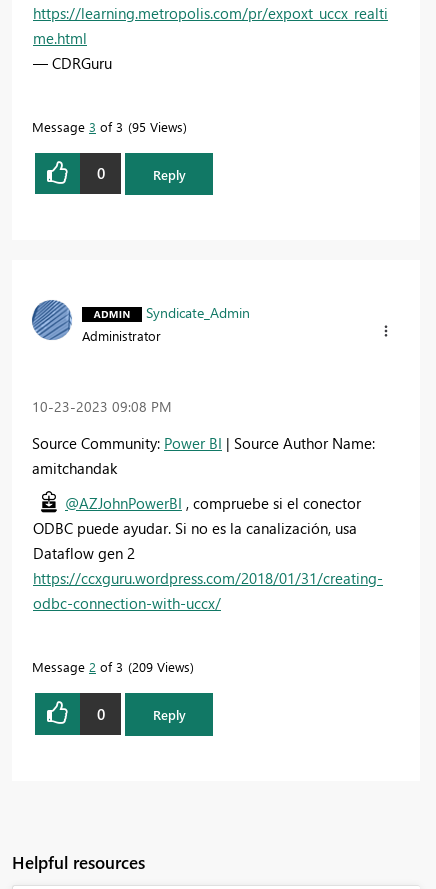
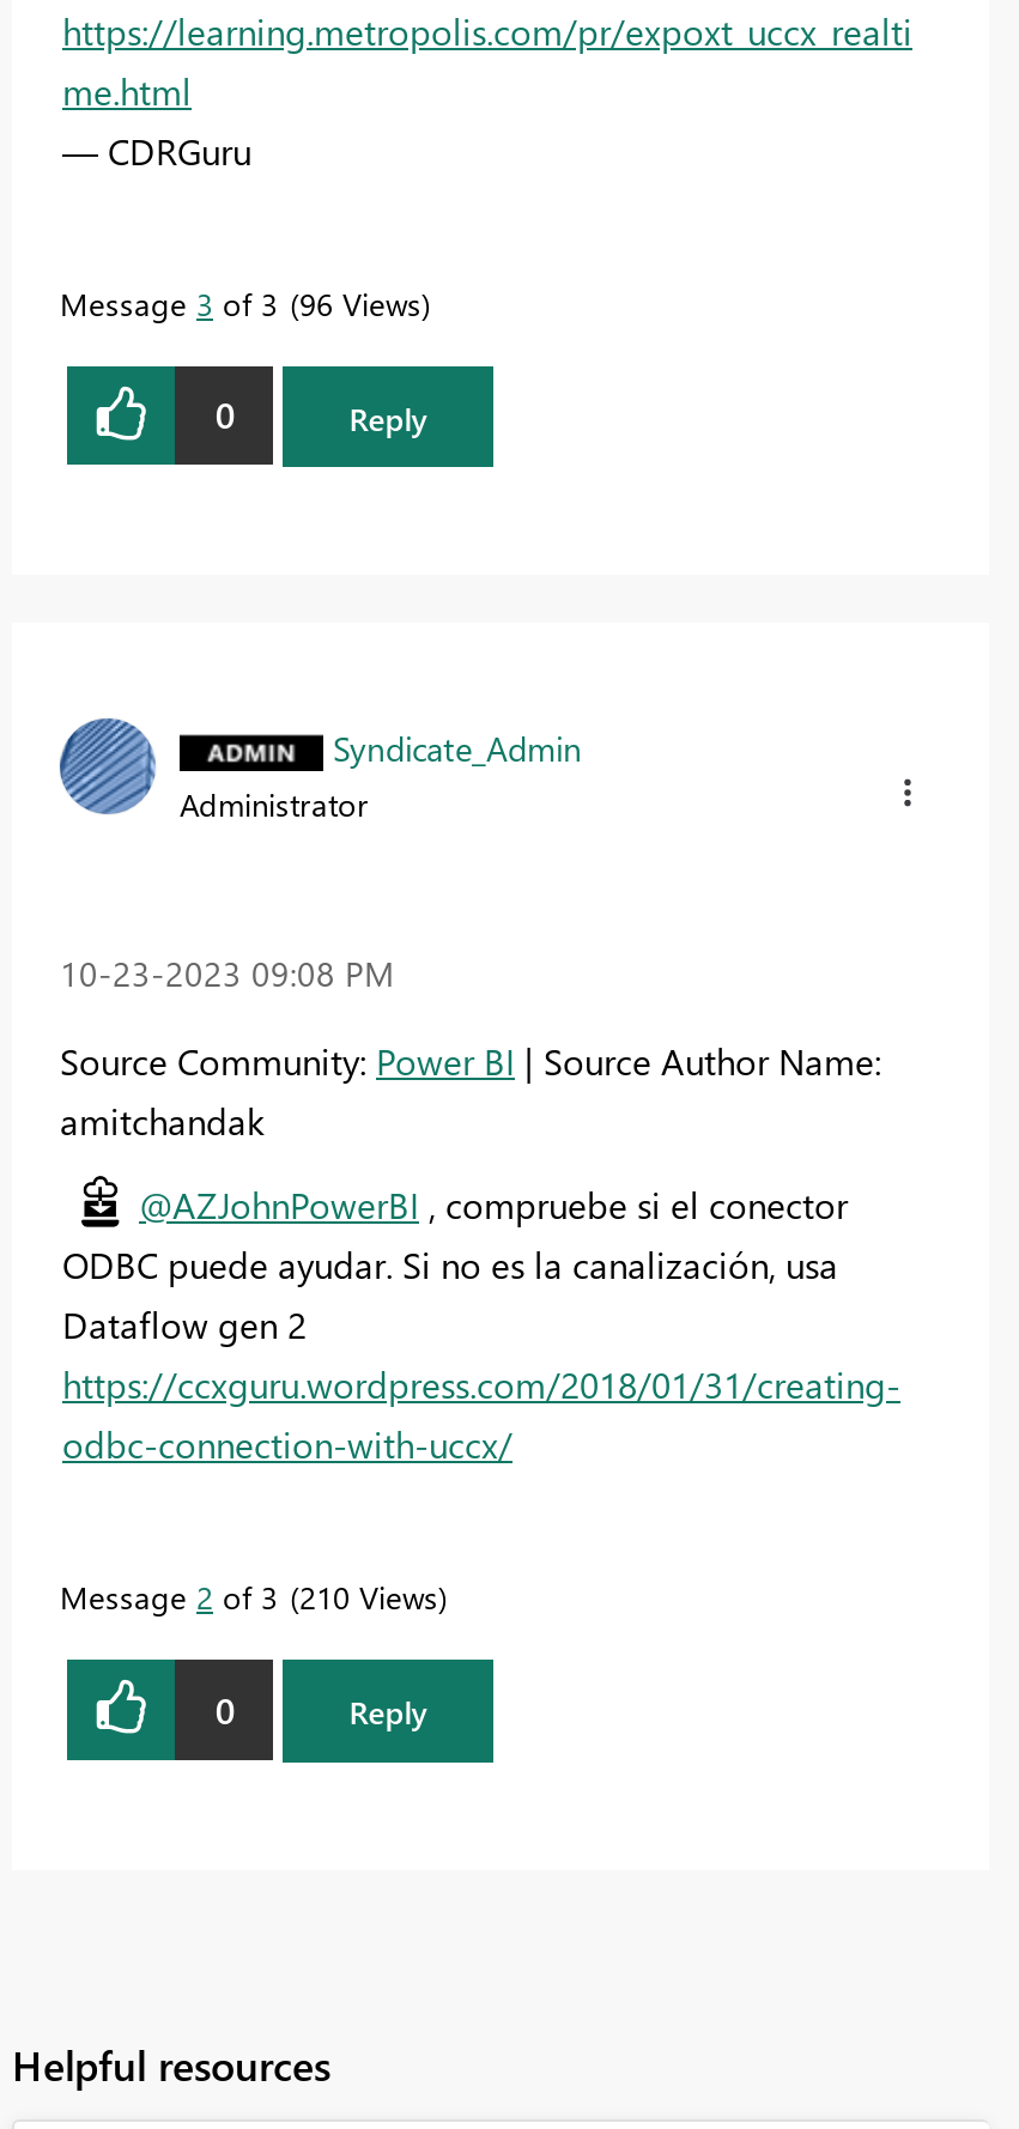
- Message 3 of 3 95 Views
+ Message 3 of 3 96 Views

- Message 2 of 3 209 Views
+ Message 2 of 3 210 Views
